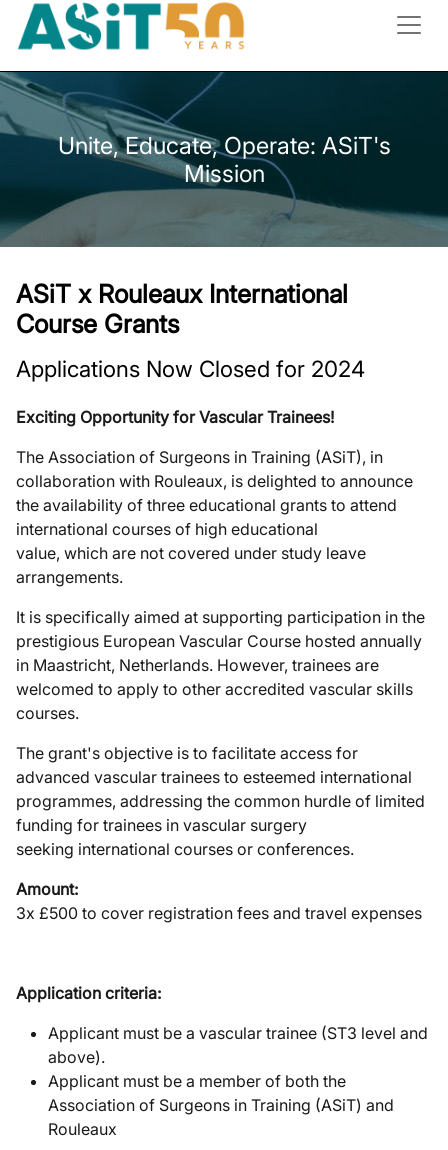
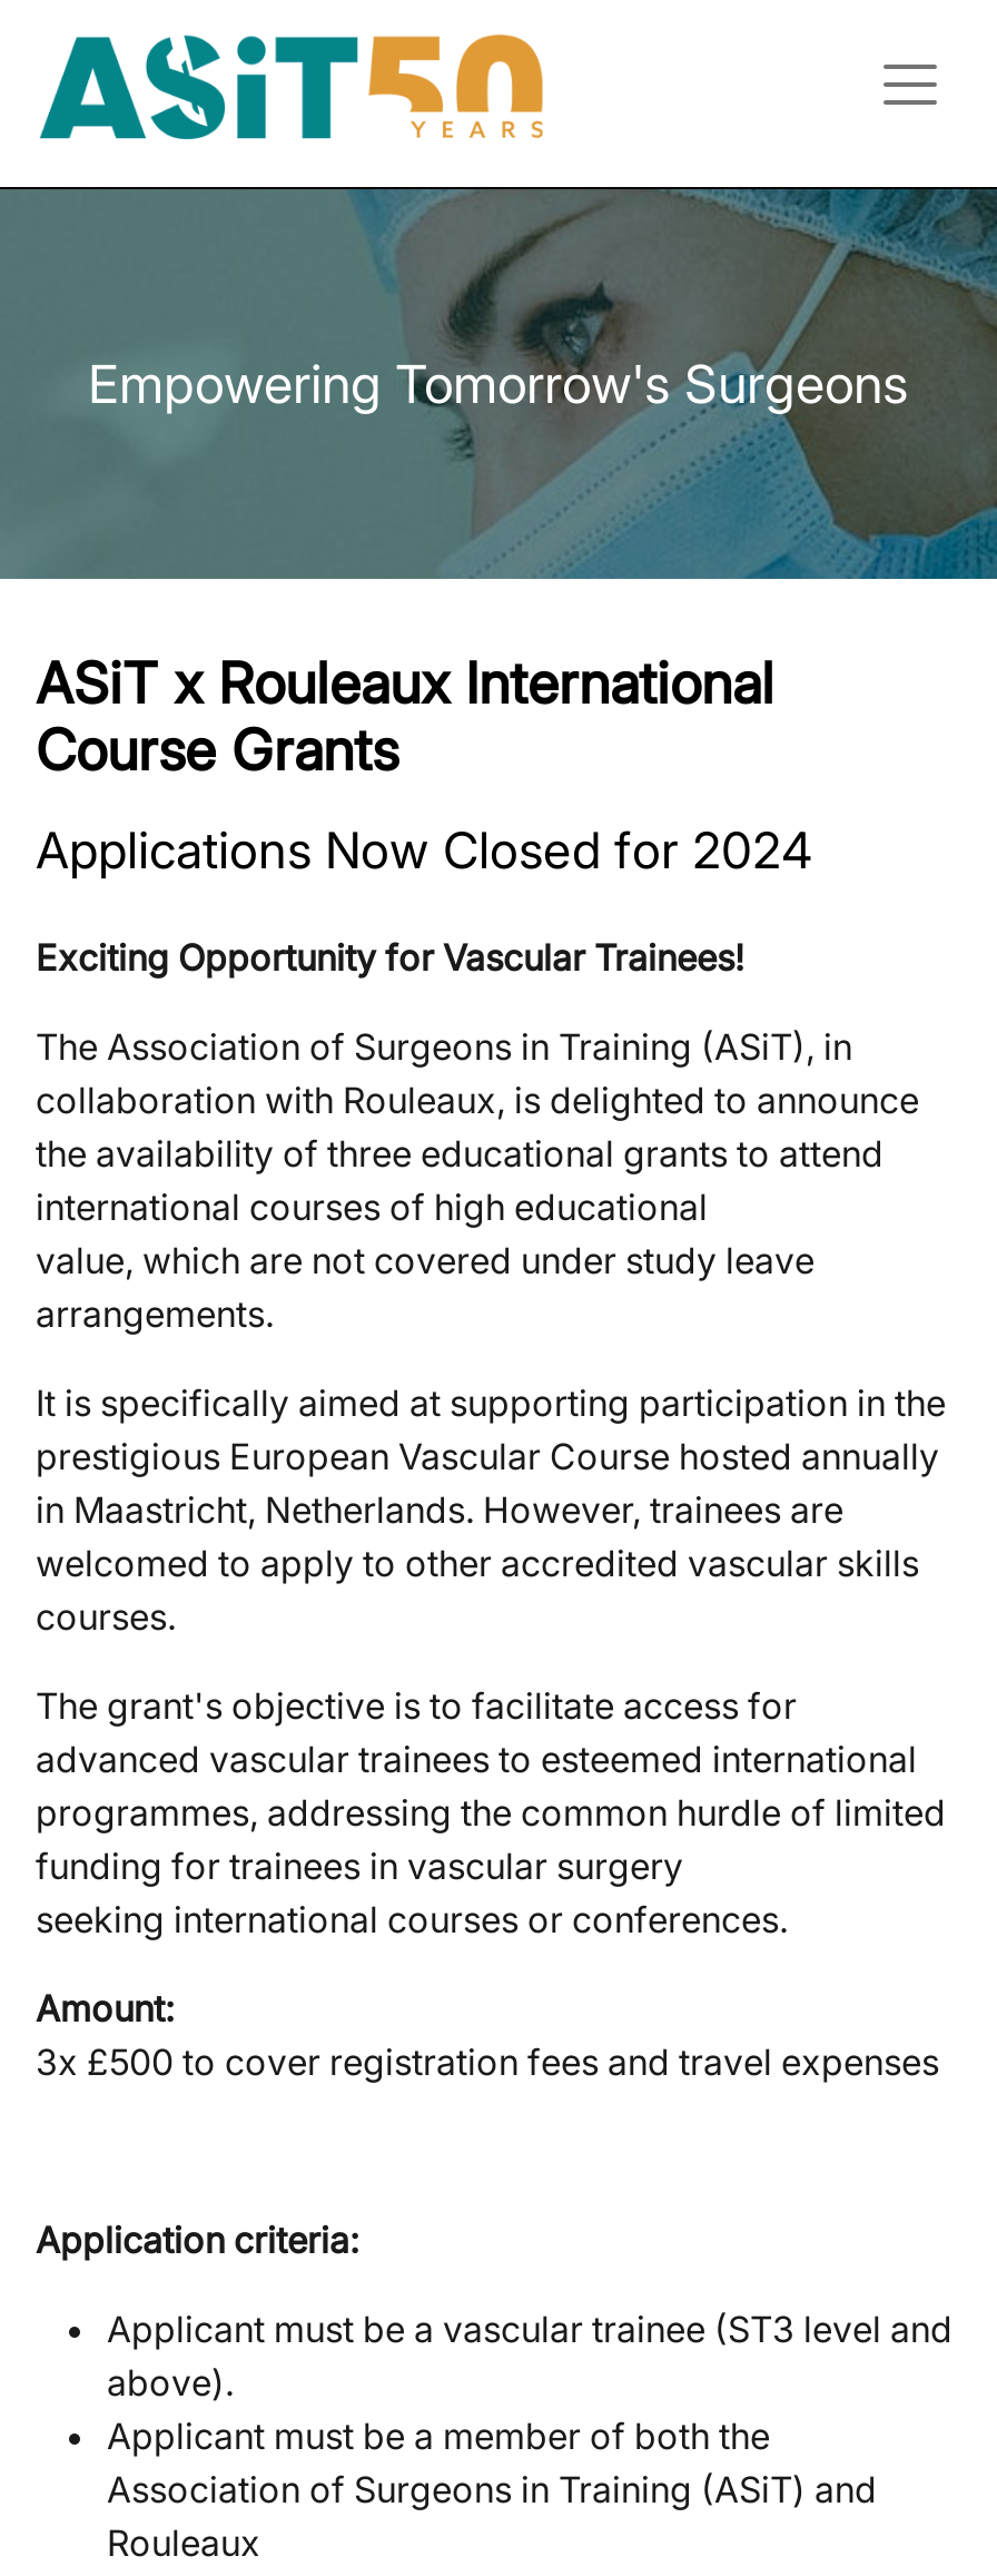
- [image]
- Unite, Educate, Operate: ASiT's
- Mission
+ [image]
+ Empowering Tomorrow's Surgeons
